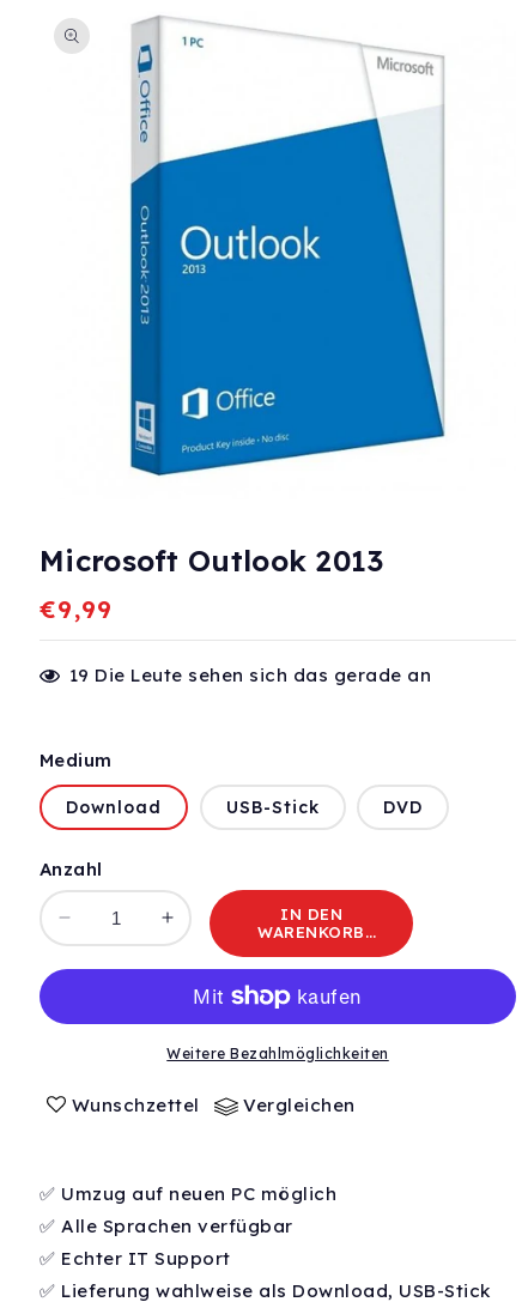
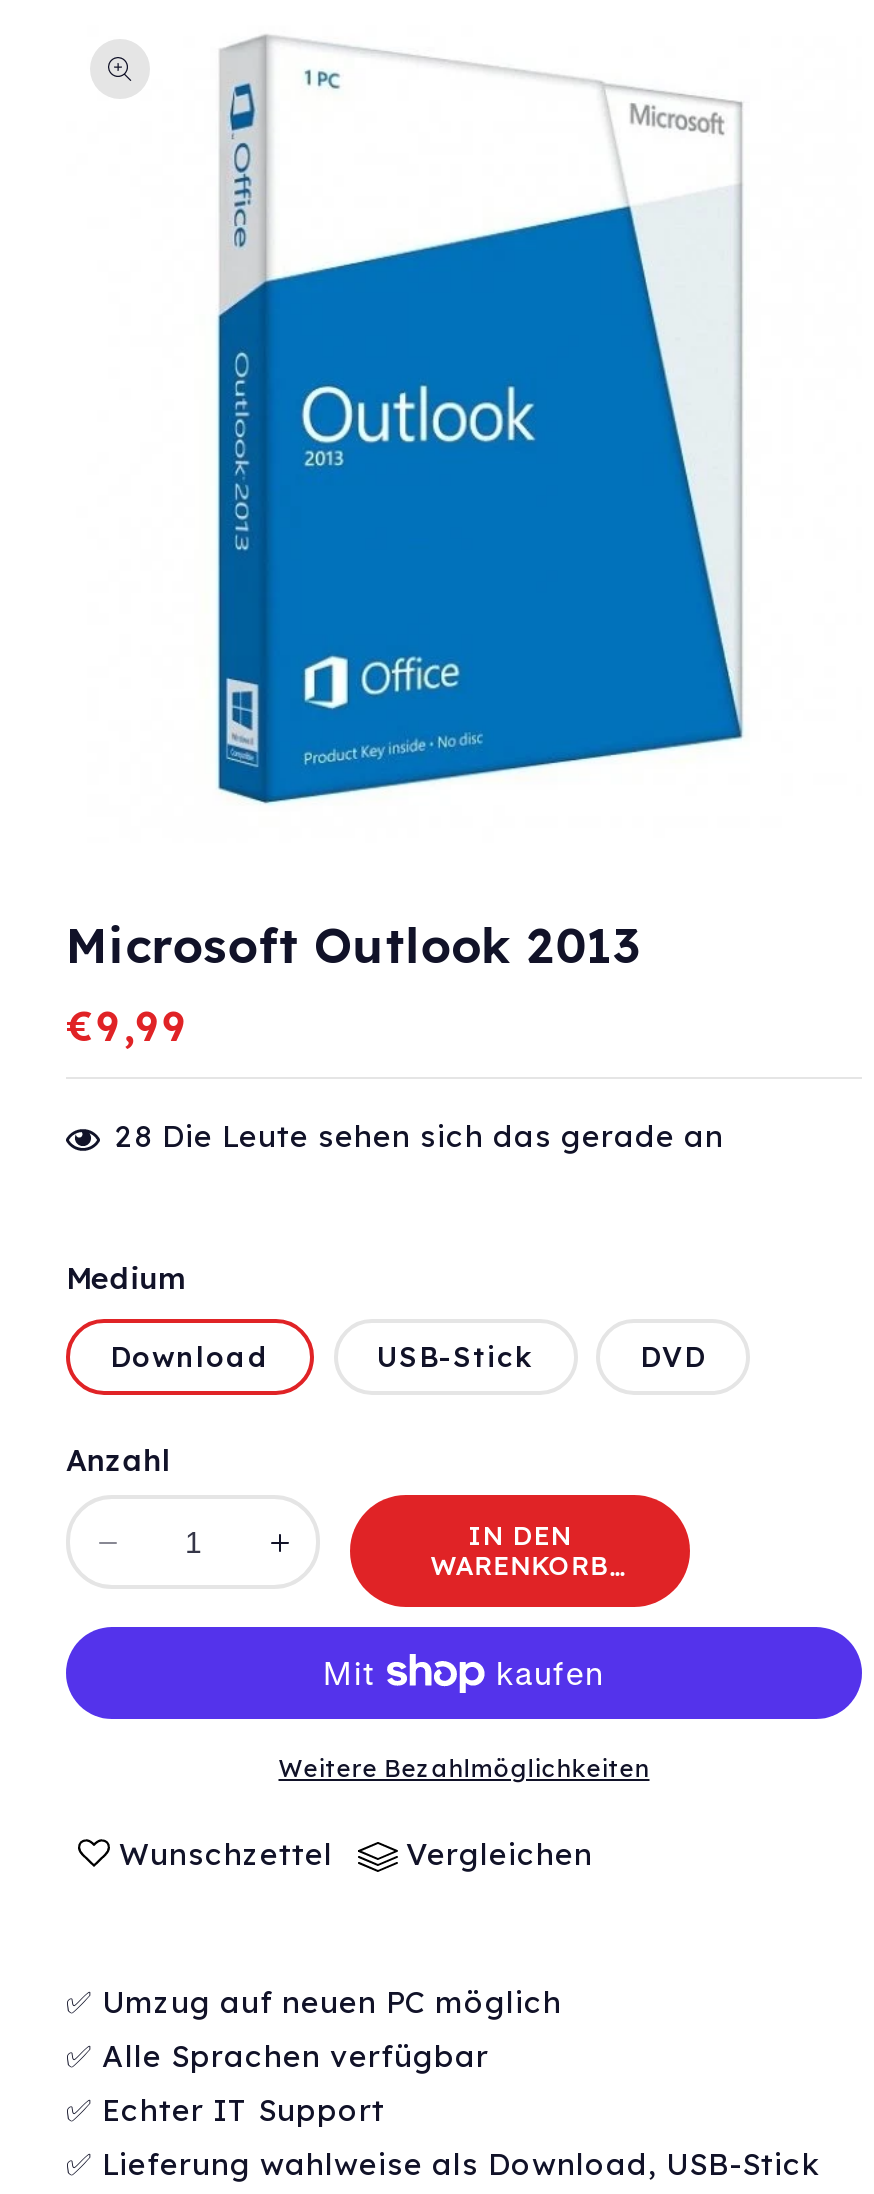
- 19 Die Leute sehen sich das gerade an
+ 28 Die Leute sehen sich das gerade an
